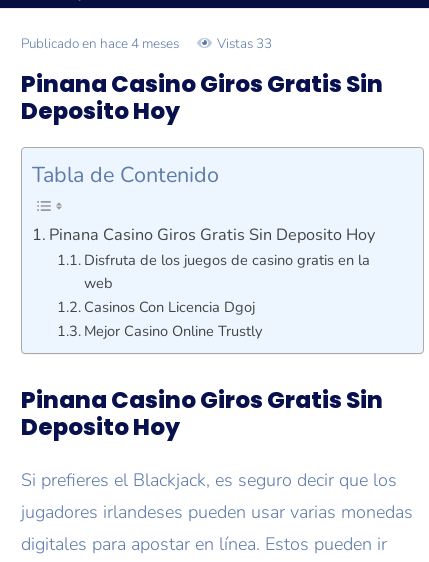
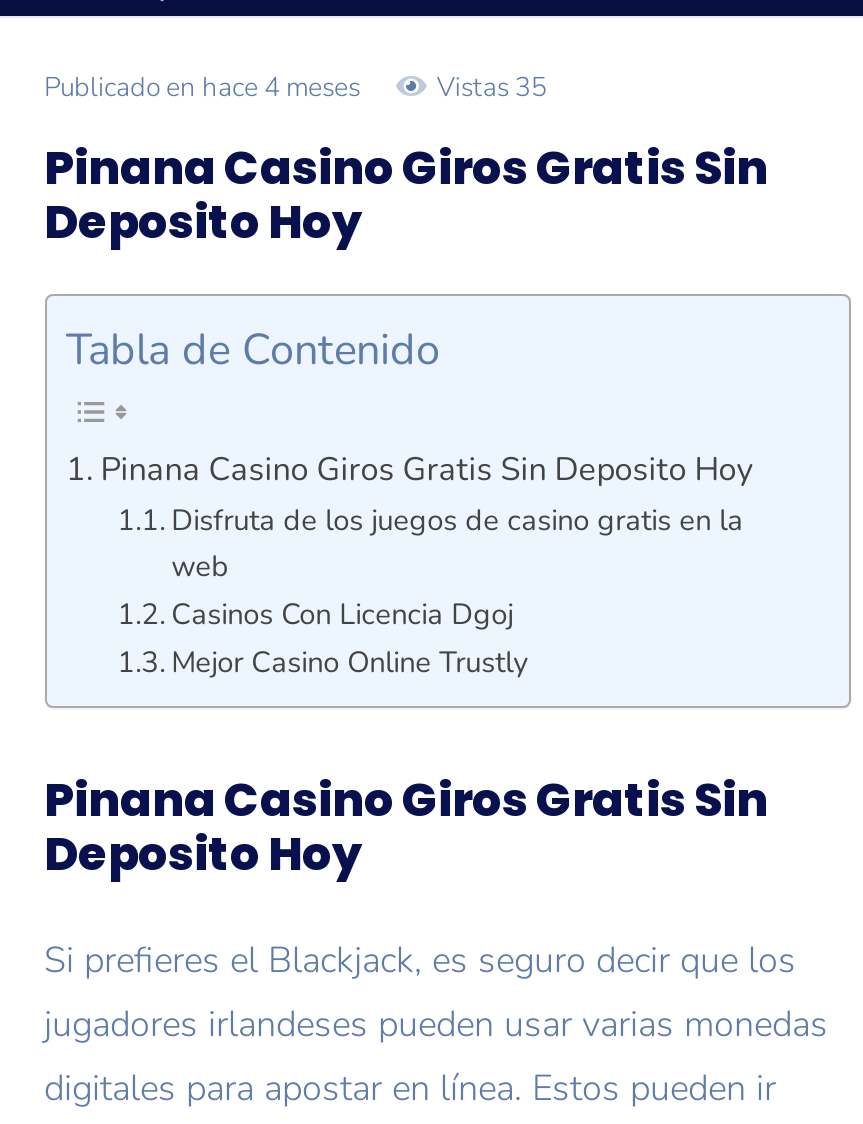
- Vistas 33
+ Vistas 35
